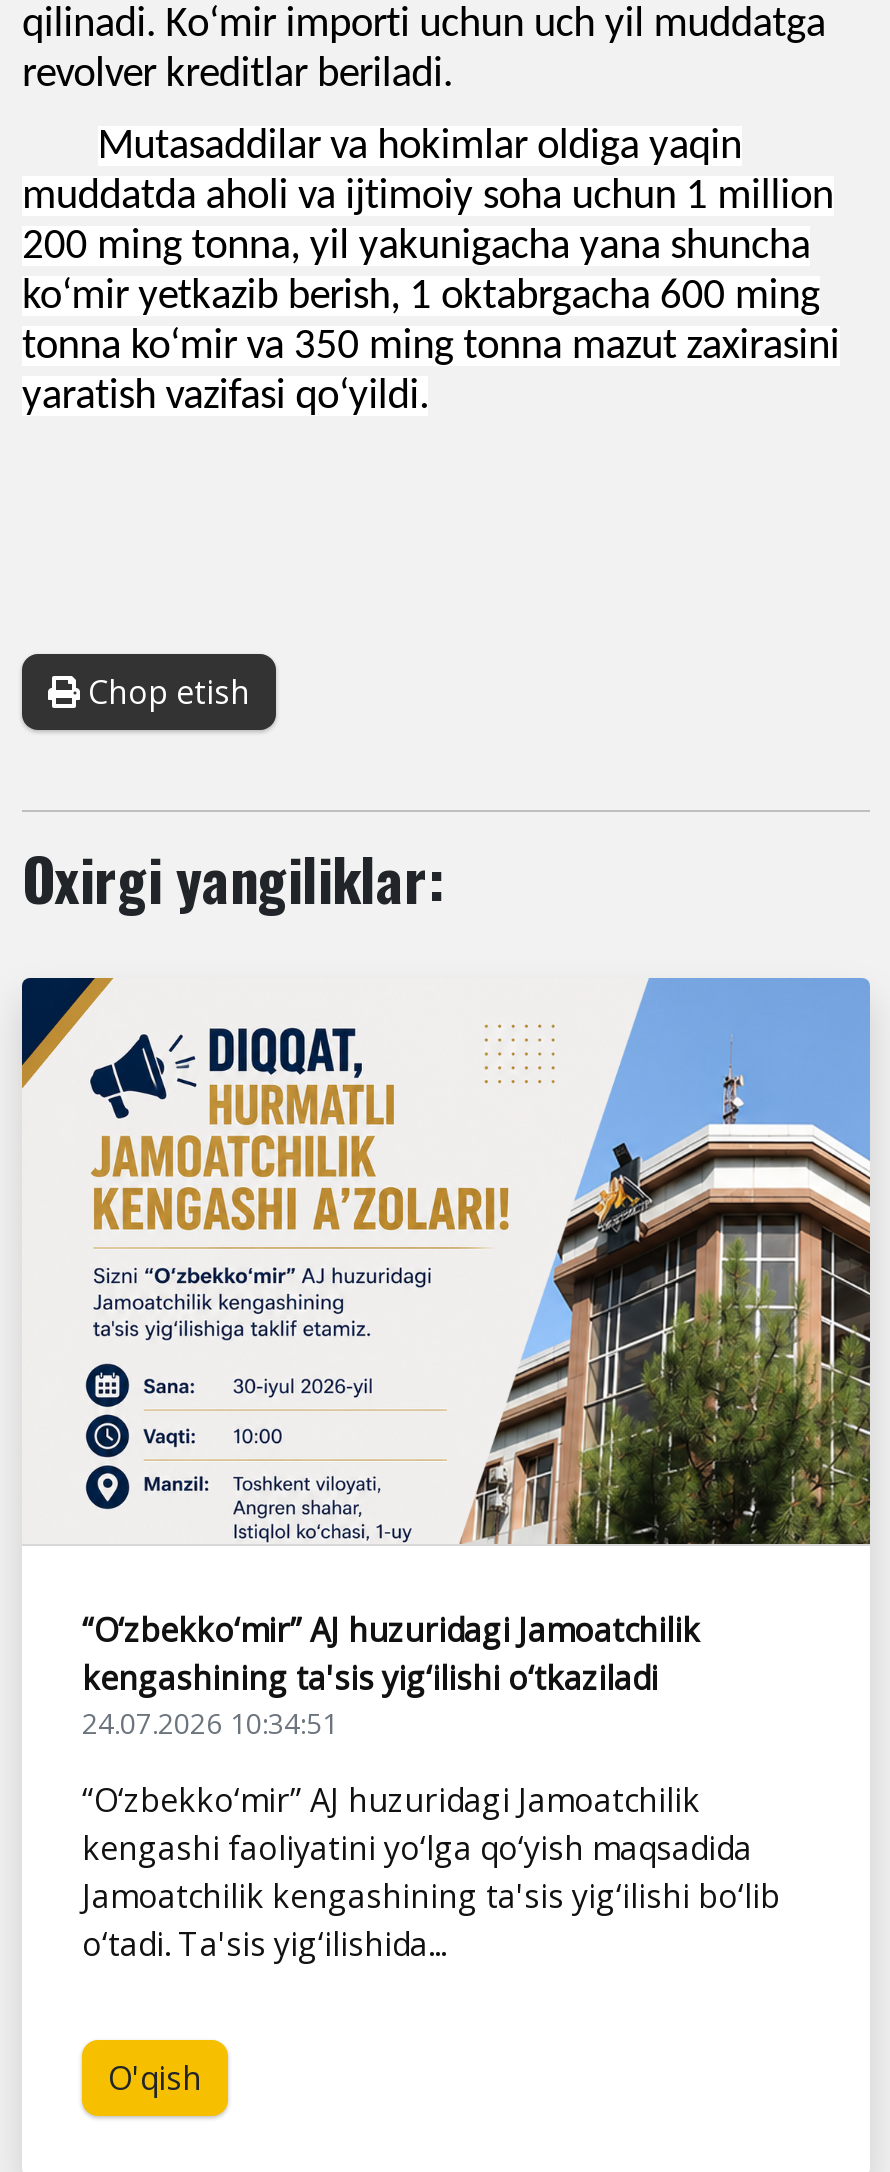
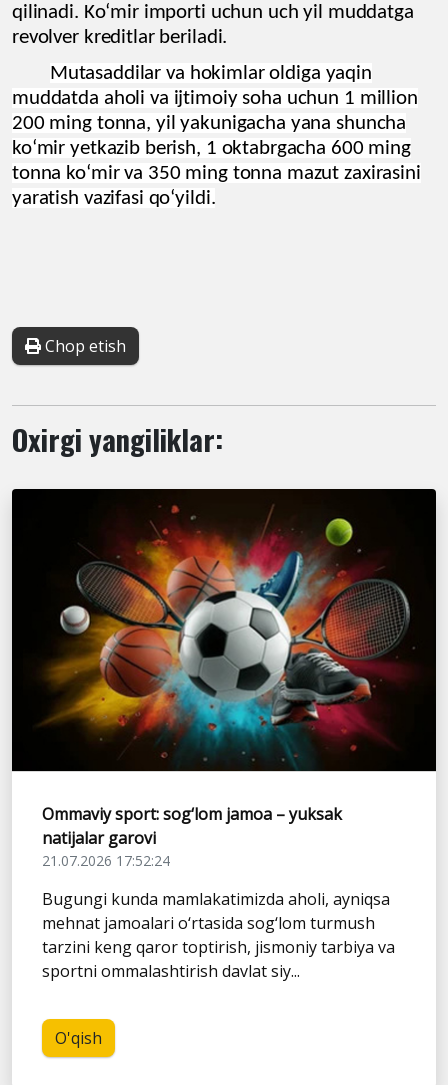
- [image]
- “O‘zbekko‘mir” AJ huzuridagi Jamoatchilik
- kengashining ta'sis yig‘ilishi o‘tkaziladi
- 24.07.2026 10:34:51
+ [image]
+ Ommaviy sport: sog‘lom jamoa – yuksak
+ natijalar garovi
+ 21.07.2026 17:52:24

- “O‘zbekko‘mir” AJ huzuridagi Jamoatchilik
- kengashi faoliyatini yo‘lga qo‘yish maqsadida
- Jamoatchilik kengashining ta'sis yig‘ilishi bo‘lib
- o‘tadi. Ta'sis yig‘ilishida...
+ Bugungi kunda mamlakatimizda aholi, ayniqsa
+ mehnat jamoalari o‘rtasida sog‘lom turmush
+ tarzini keng qaror toptirish, jismoniy tarbiya va
+ sportni ommalashtirish davlat siy...
